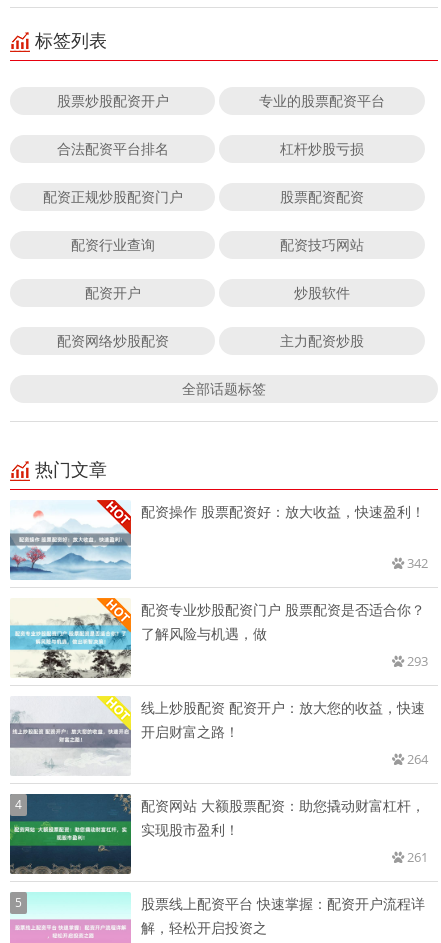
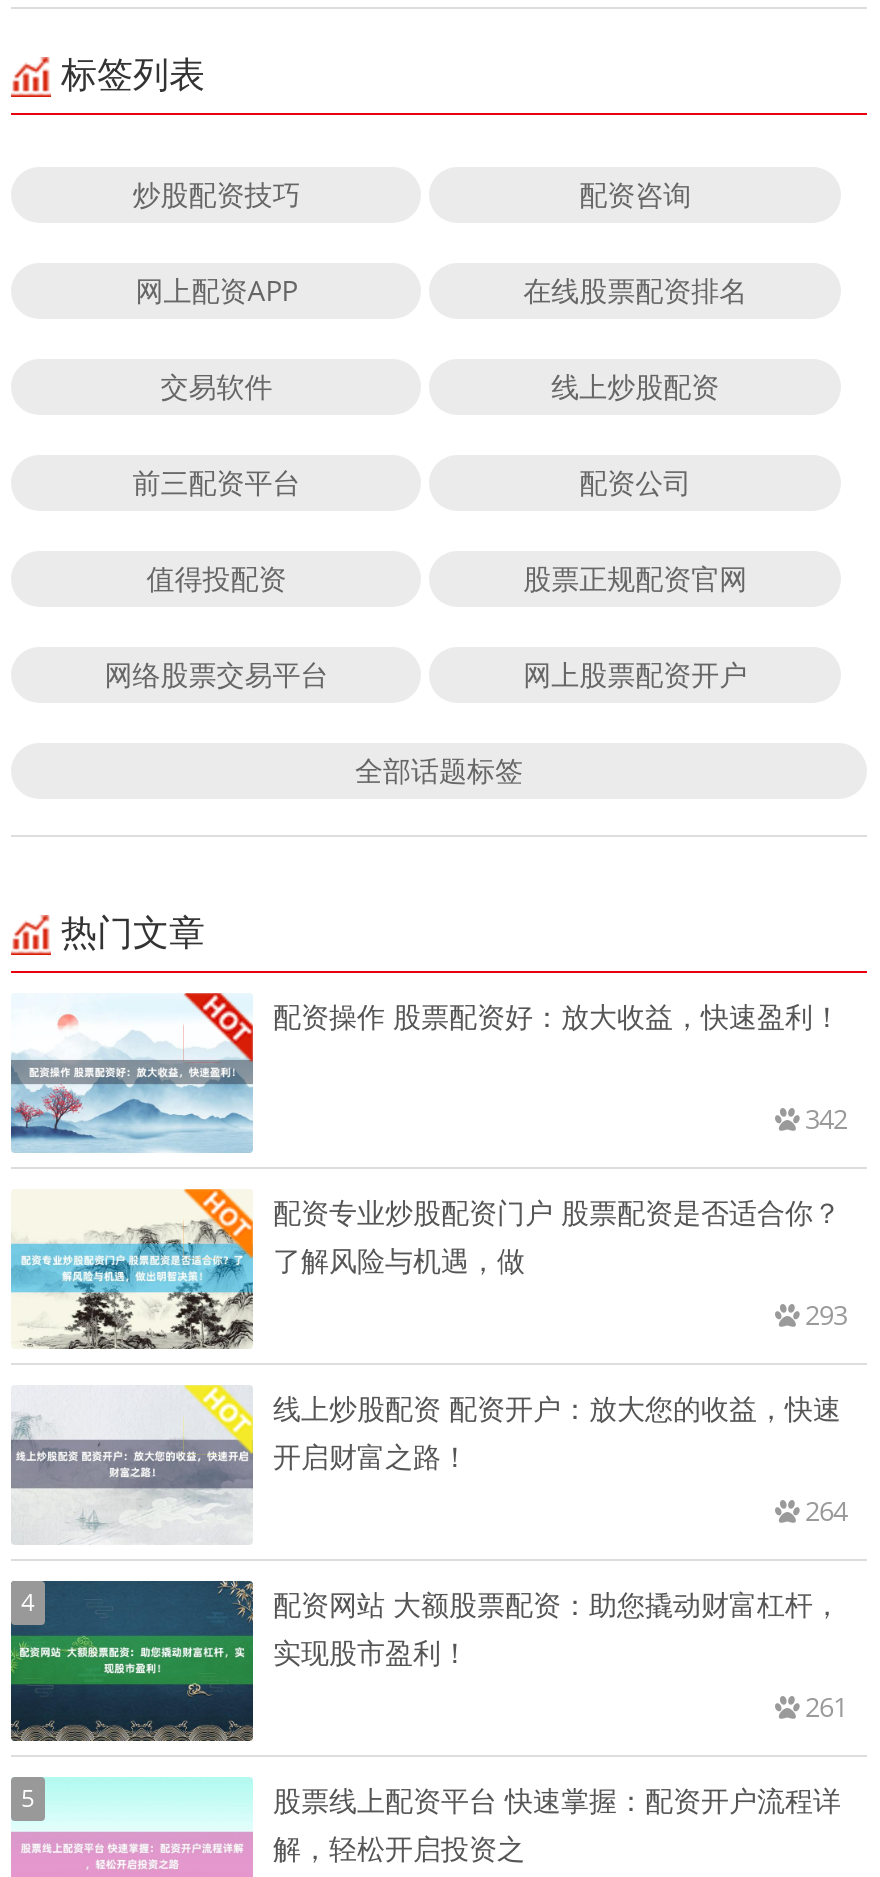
- 股票炒股配资开户
- 专业的股票配资平台
+ 炒股配资技巧
+ 配资咨询

- 合法配资平台排名
- 杠杆炒股亏损
+ 网上配资APP
+ 在线股票配资排名

- 配资正规炒股配资门户
- 股票配资配资
+ 交易软件
+ 线上炒股配资

- 配资行业查询
- 配资技巧网站
+ 前三配资平台
+ 配资公司

- 配资开户
- 炒股软件
+ 值得投配资
+ 股票正规配资官网

- 配资网络炒股配资
- 主力配资炒股
+ 网络股票交易平台
+ 网上股票配资开户
